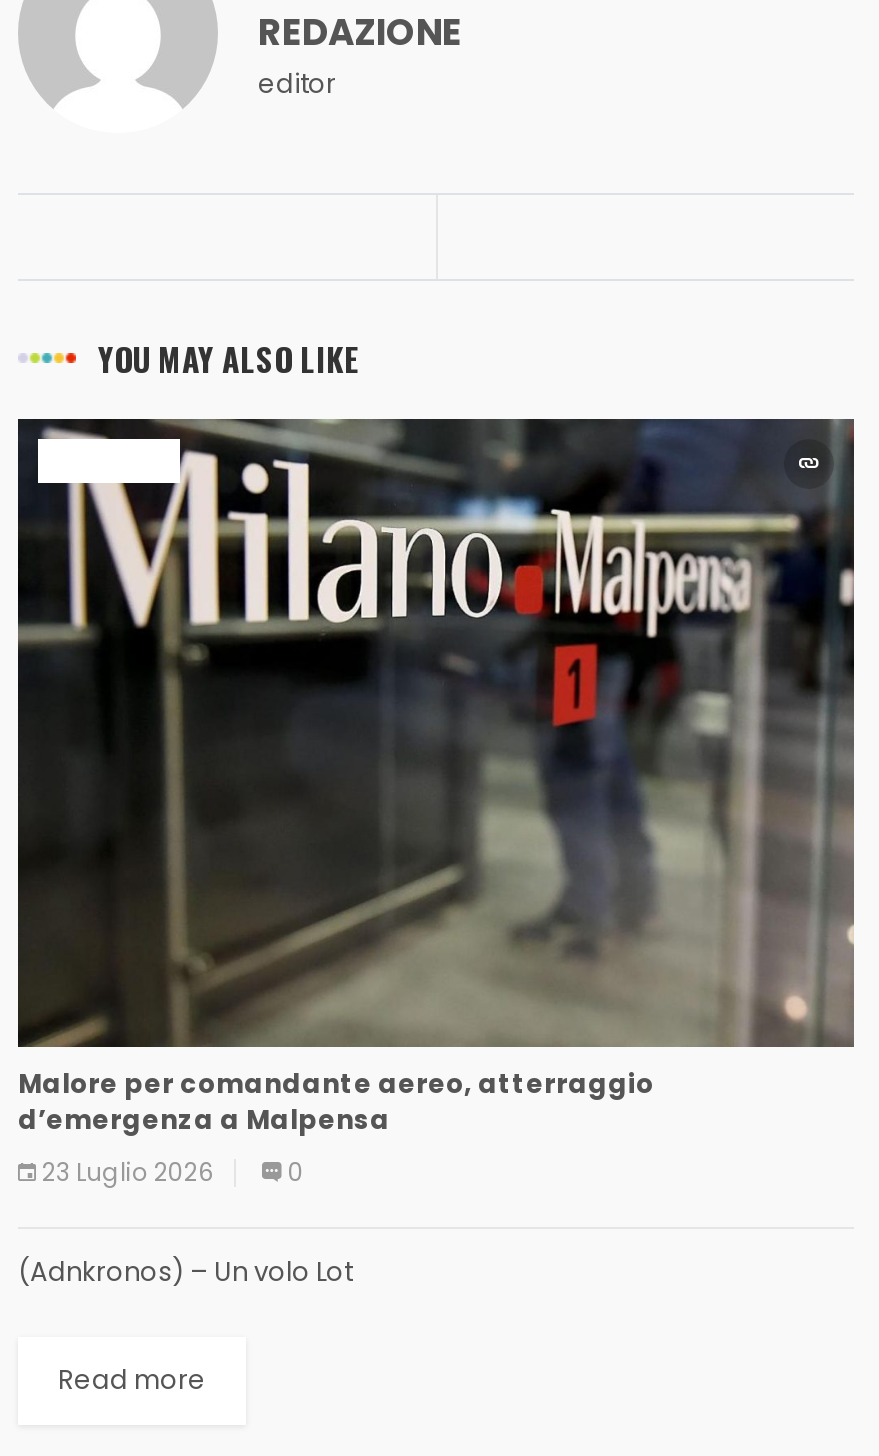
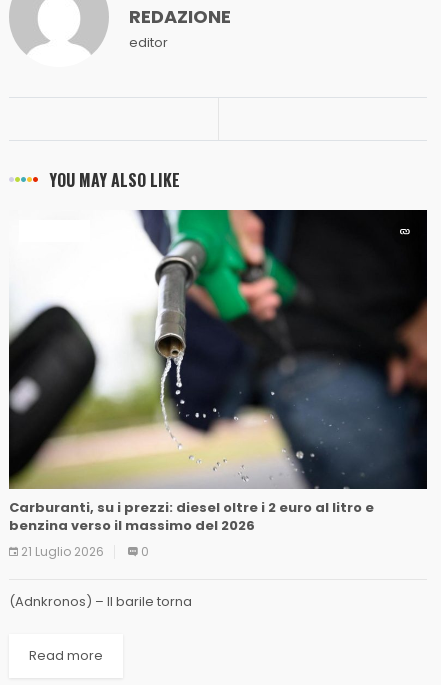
- [image]
- Malore per comandante aereo, atterraggio
- d’emergenza a Malpensa
- 23 Luglio 2026
+ [image]
+ Carburanti, su i prezzi: diesel oltre i 2 euro al litro e
+ benzina verso il massimo del 2026
+ 21 Luglio 2026

- (Adnkronos) – Un volo Lot
+ (Adnkronos) – Il barile torna
